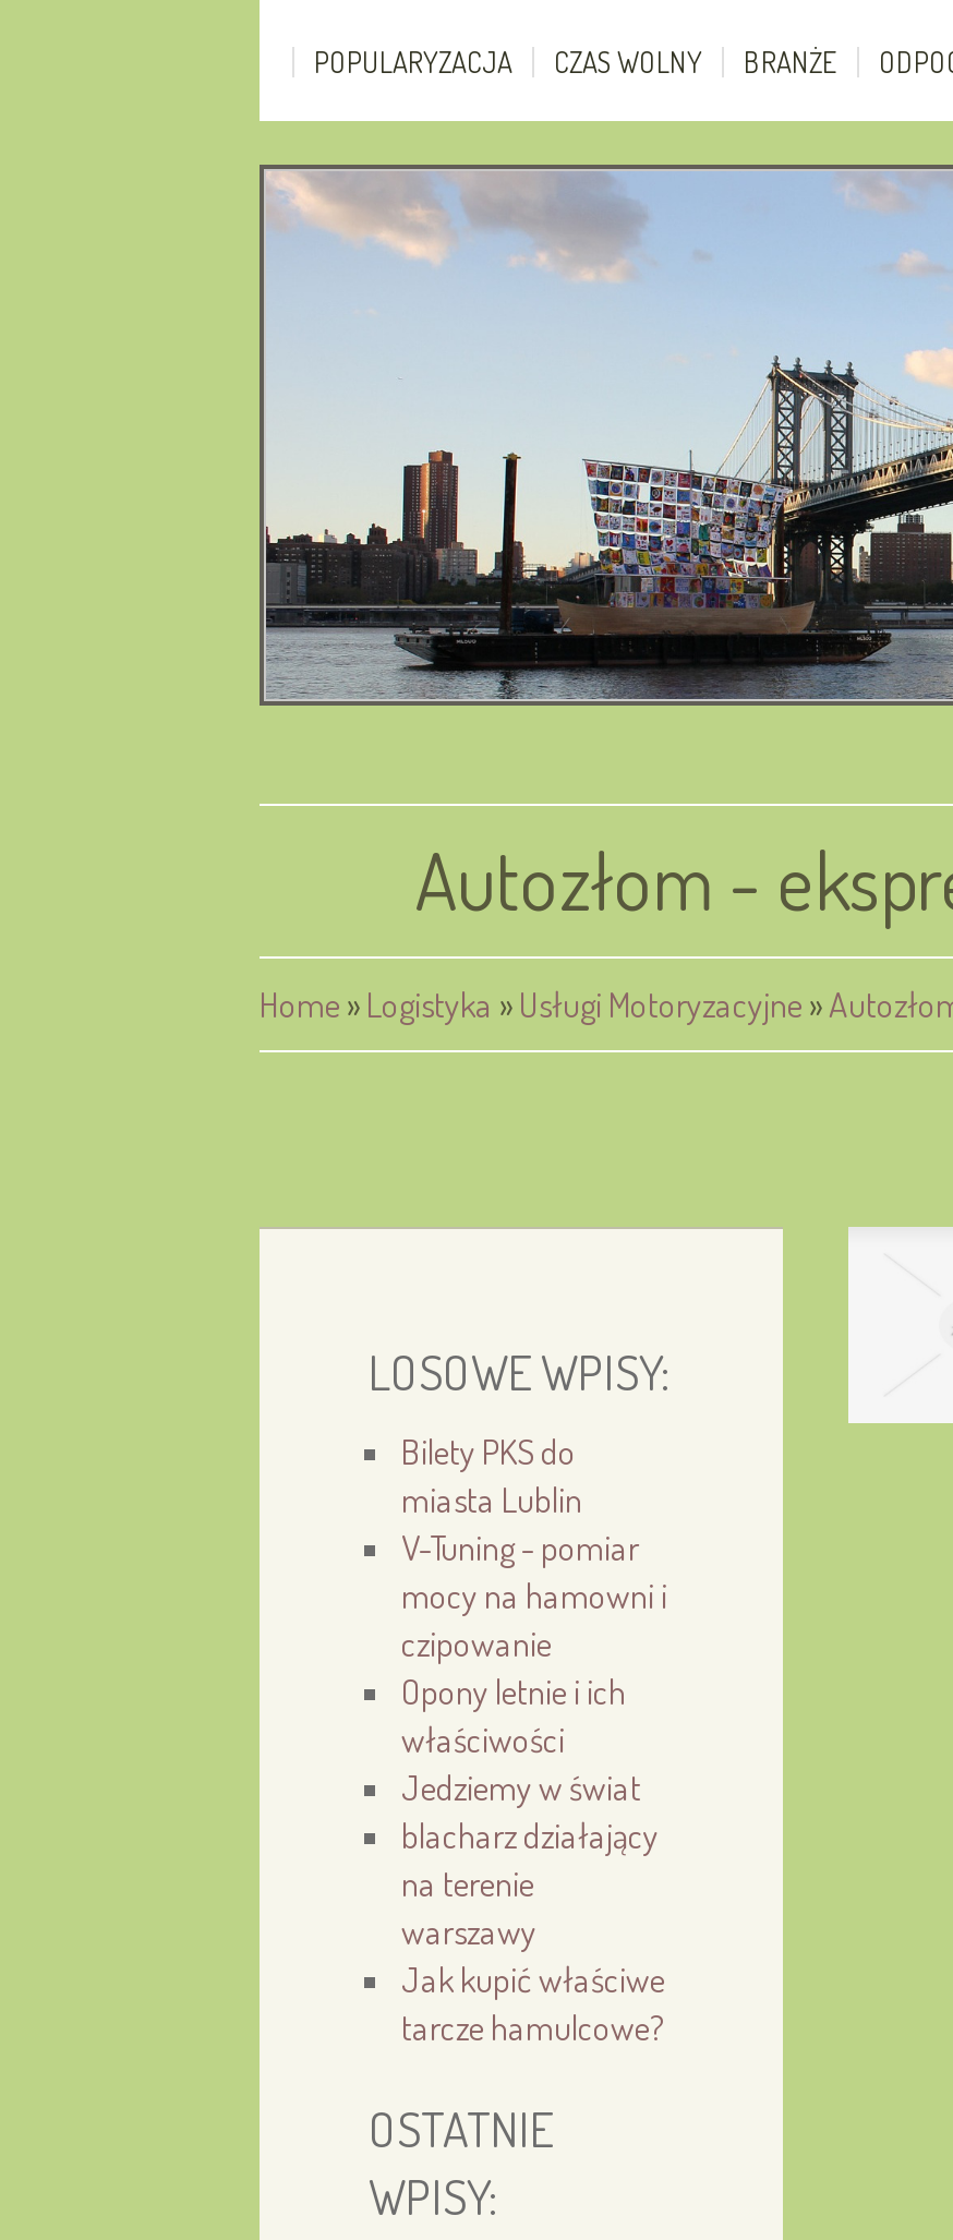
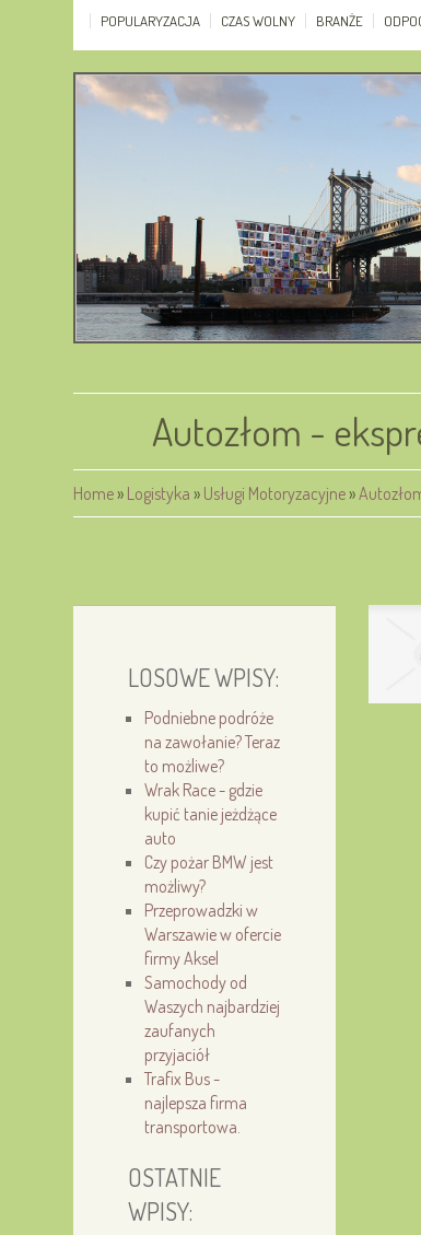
- Bilety PKS do
- miasta Lublin
- V-Tuning - pomiar
- mocy na hamowni i
- czipowanie
- Opony letnie i ich
- właściwości
- Jedziemy w świat
- blacharz działający
- na terenie
- warszawy
- Jak kupić właściwe
- tarcze hamulcowe?
+ Podniebne podróże
+ na zawołanie? Teraz
+ to możliwe?
+ Wrak Race - gdzie
+ kupić tanie jeżdżące
+ auto
+ Czy pożar BMW jest
+ możliwy?
+ Przeprowadzki w
+ Warszawie w ofercie
+ firmy Aksel
+ Samochody od
+ Waszych najbardziej
+ zaufanych
+ przyjaciół
+ Trafix Bus -
+ najlepsza firma
+ transportowa.
